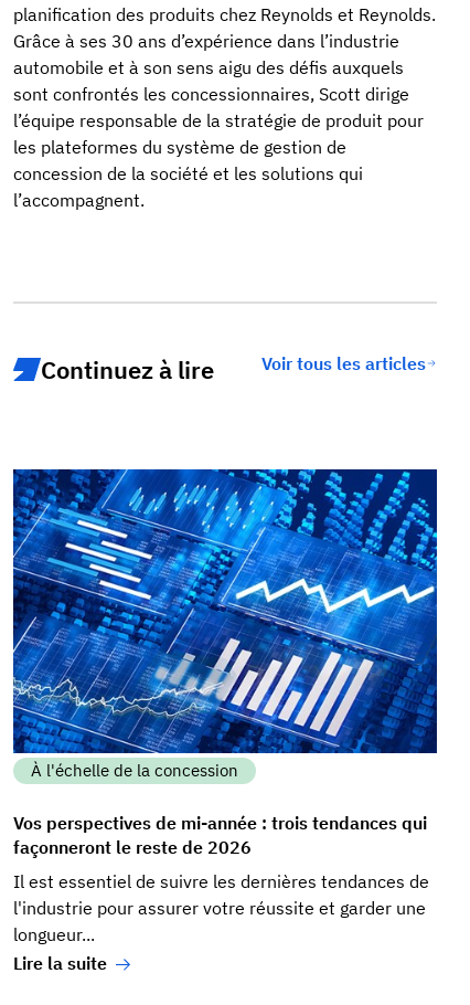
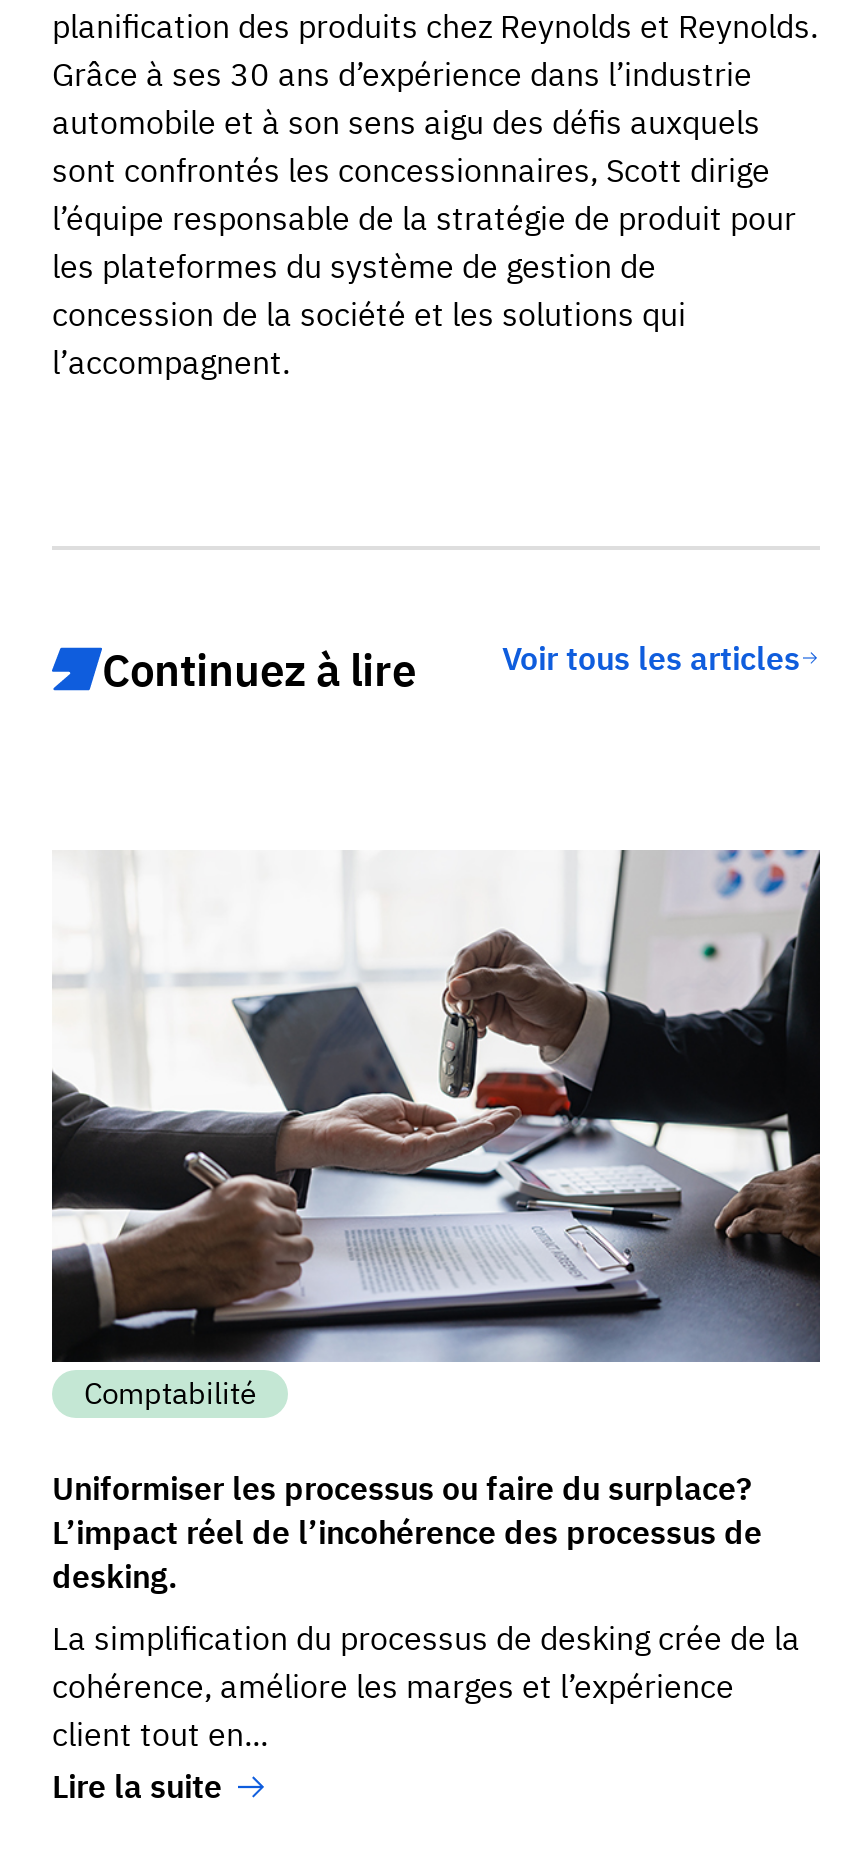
- [image]
- À l'échelle de la concession
+ [image]
+ Comptabilité

- Vos perspectives de mi-année : trois tendances qui
- façonneront le reste de 2026
+ Uniformiser les processus ou faire du surplace?
+ L’impact réel de l’incohérence des processus de
+ desking.

- Il est essentiel de suivre les dernières tendances de
- l'industrie pour assurer votre réussite et garder une
- longueur...
+ La simplification du processus de desking crée de la
+ cohérence, améliore les marges et l’expérience
+ client tout en...
